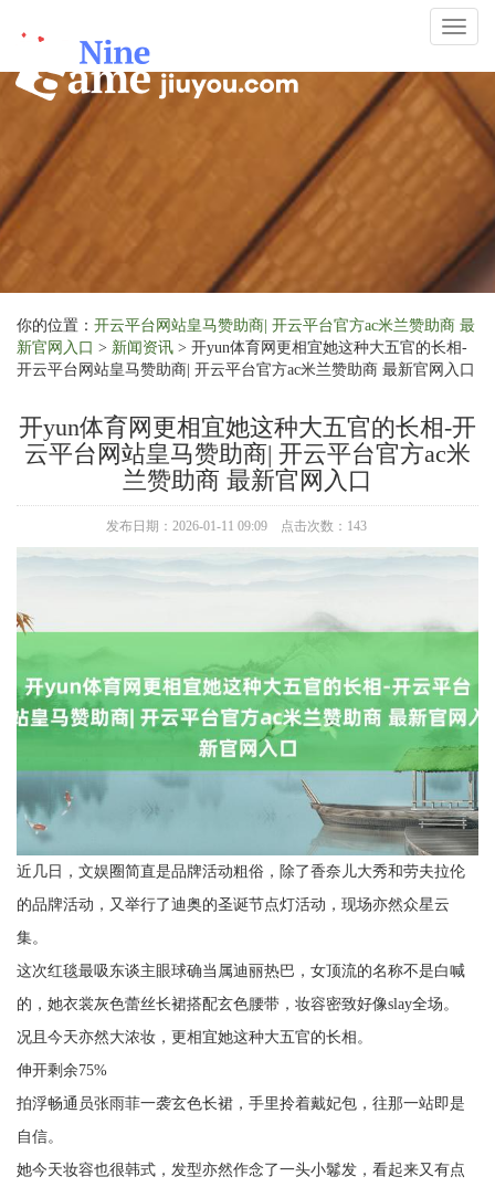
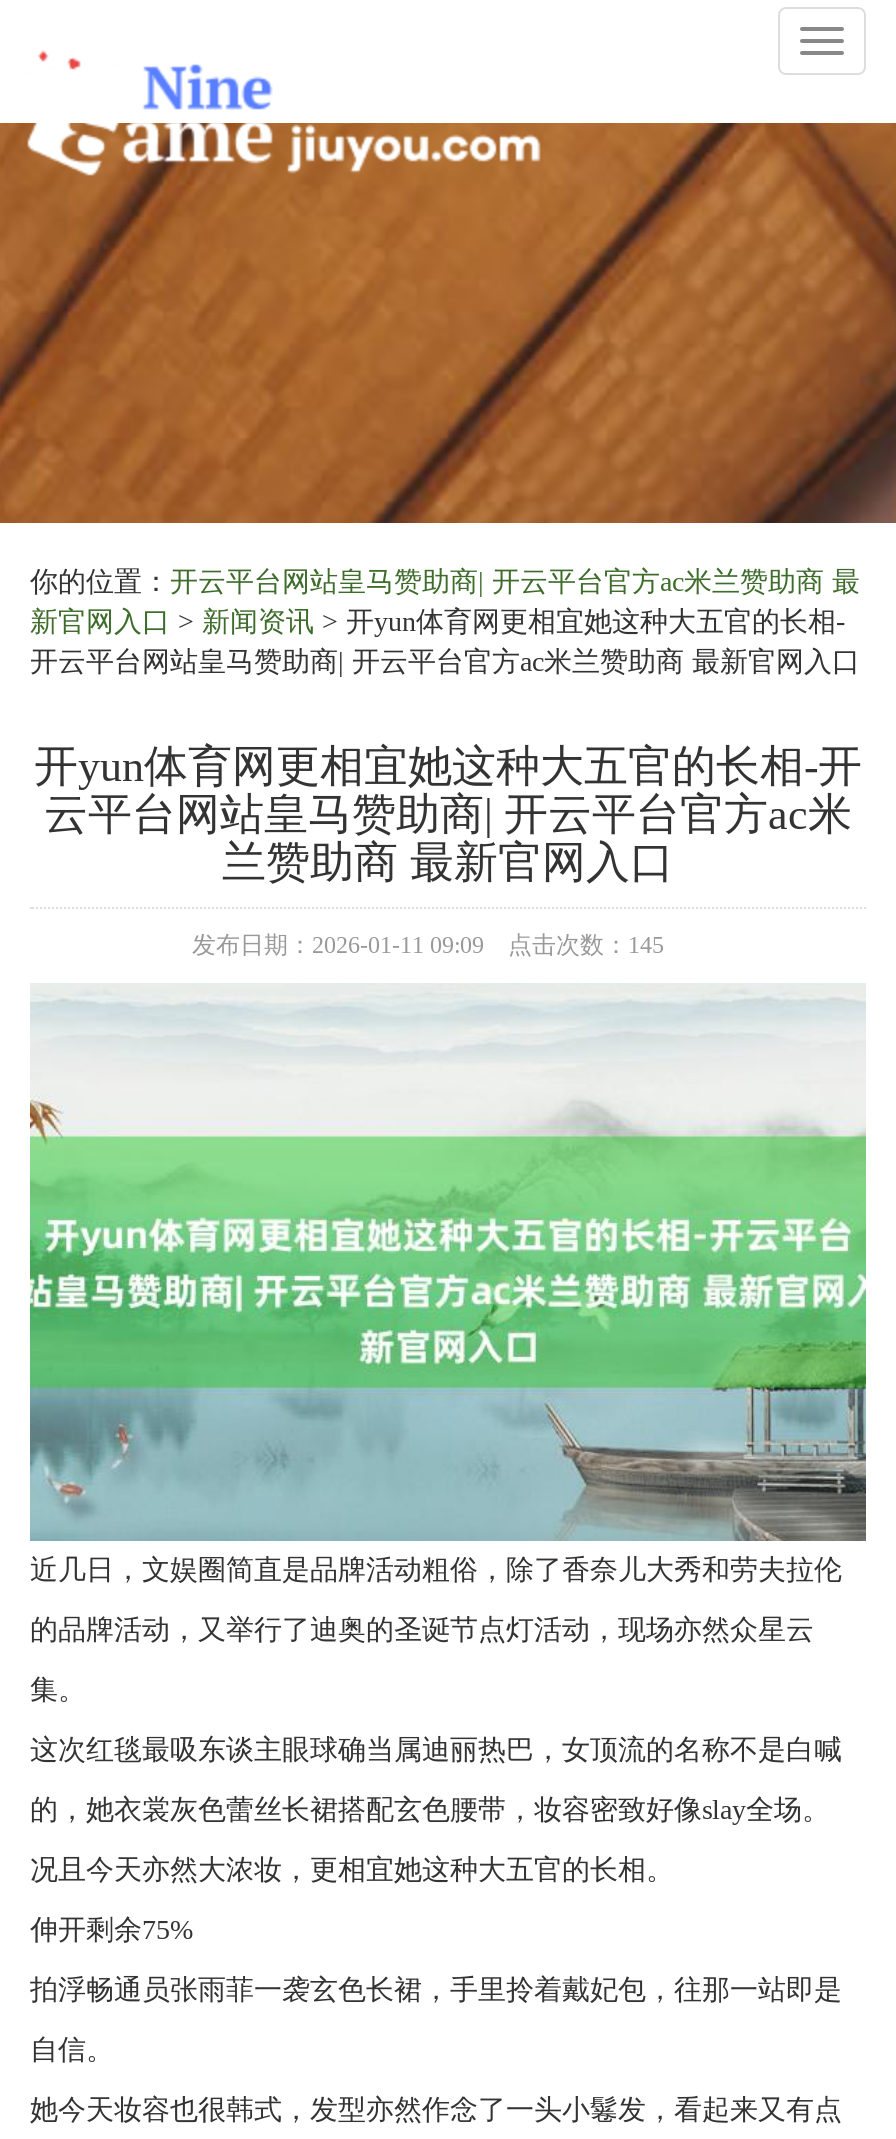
- 发布日期：2026-01-11 09:09 点击次数：143
+ 发布日期：2026-01-11 09:09 点击次数：145
